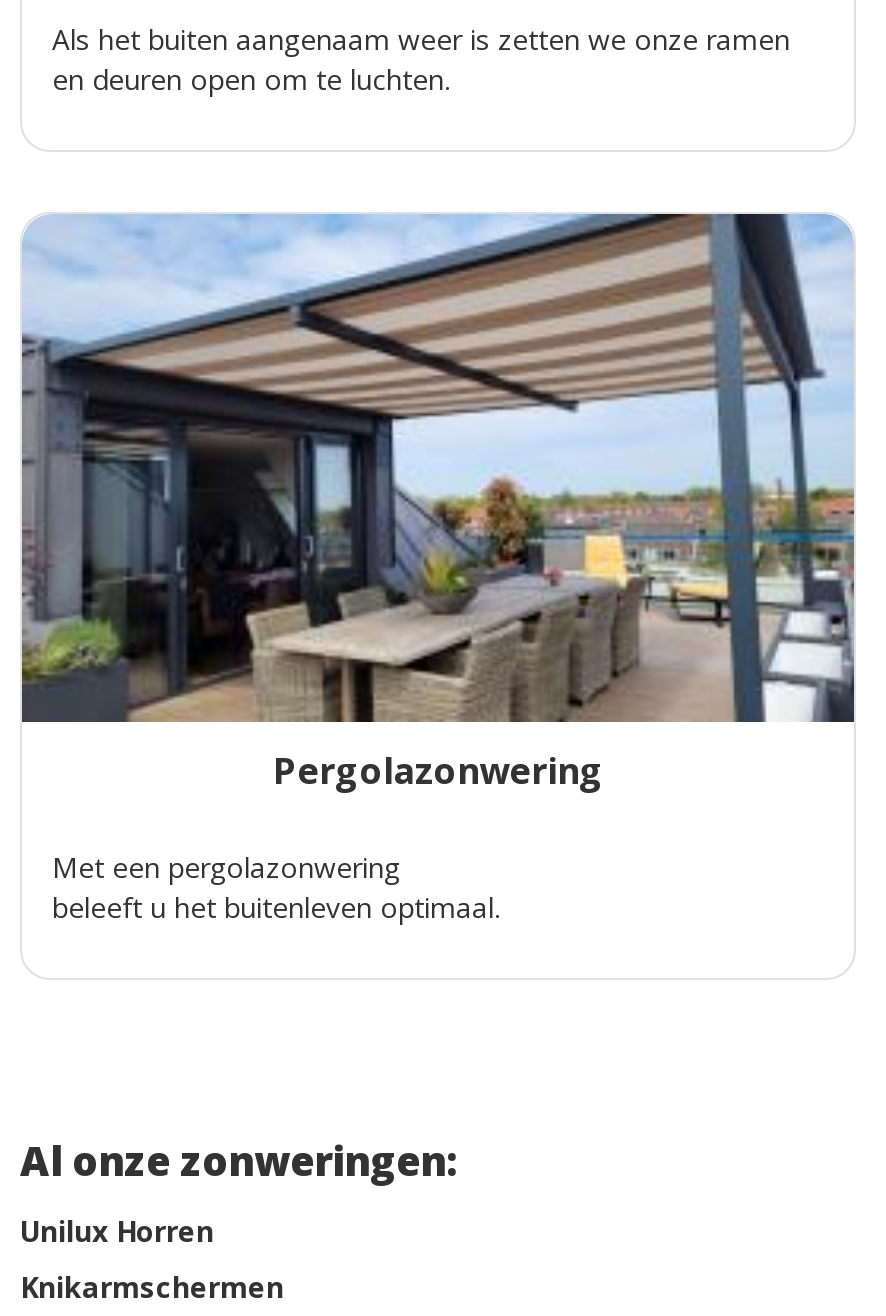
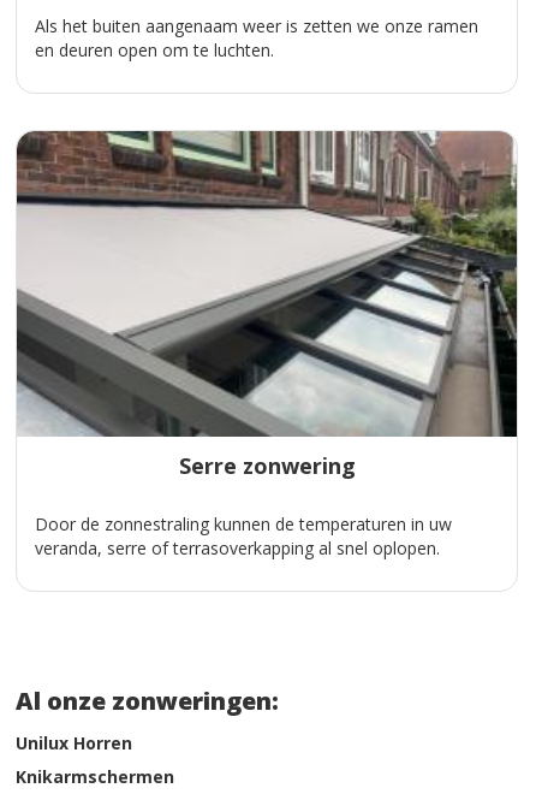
- [image]
- Pergolazonwering
+ [image]
+ Serre zonwering

- Met een pergolazonwering
- beleeft u het buitenleven optimaal.
+ Door de zonnestraling kunnen de temperaturen in uw
+ veranda, serre of terrasoverkapping al snel oplopen.
